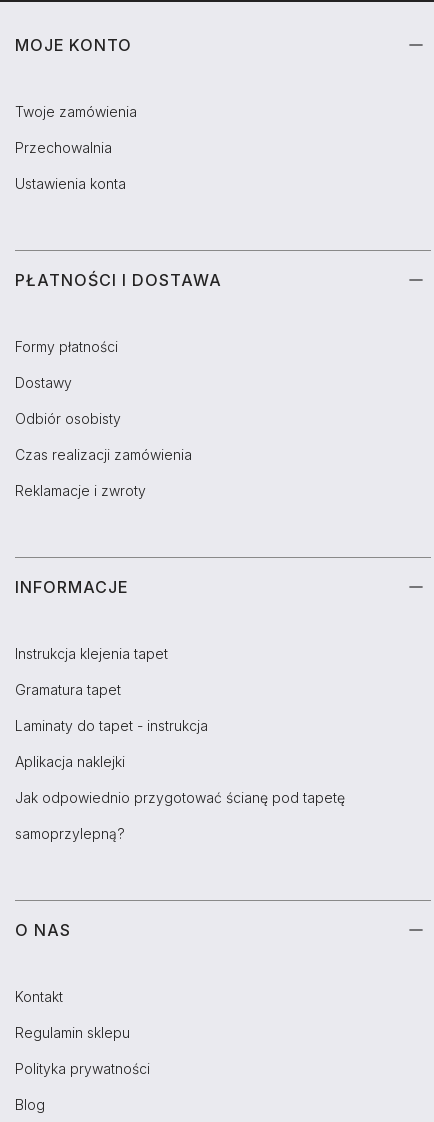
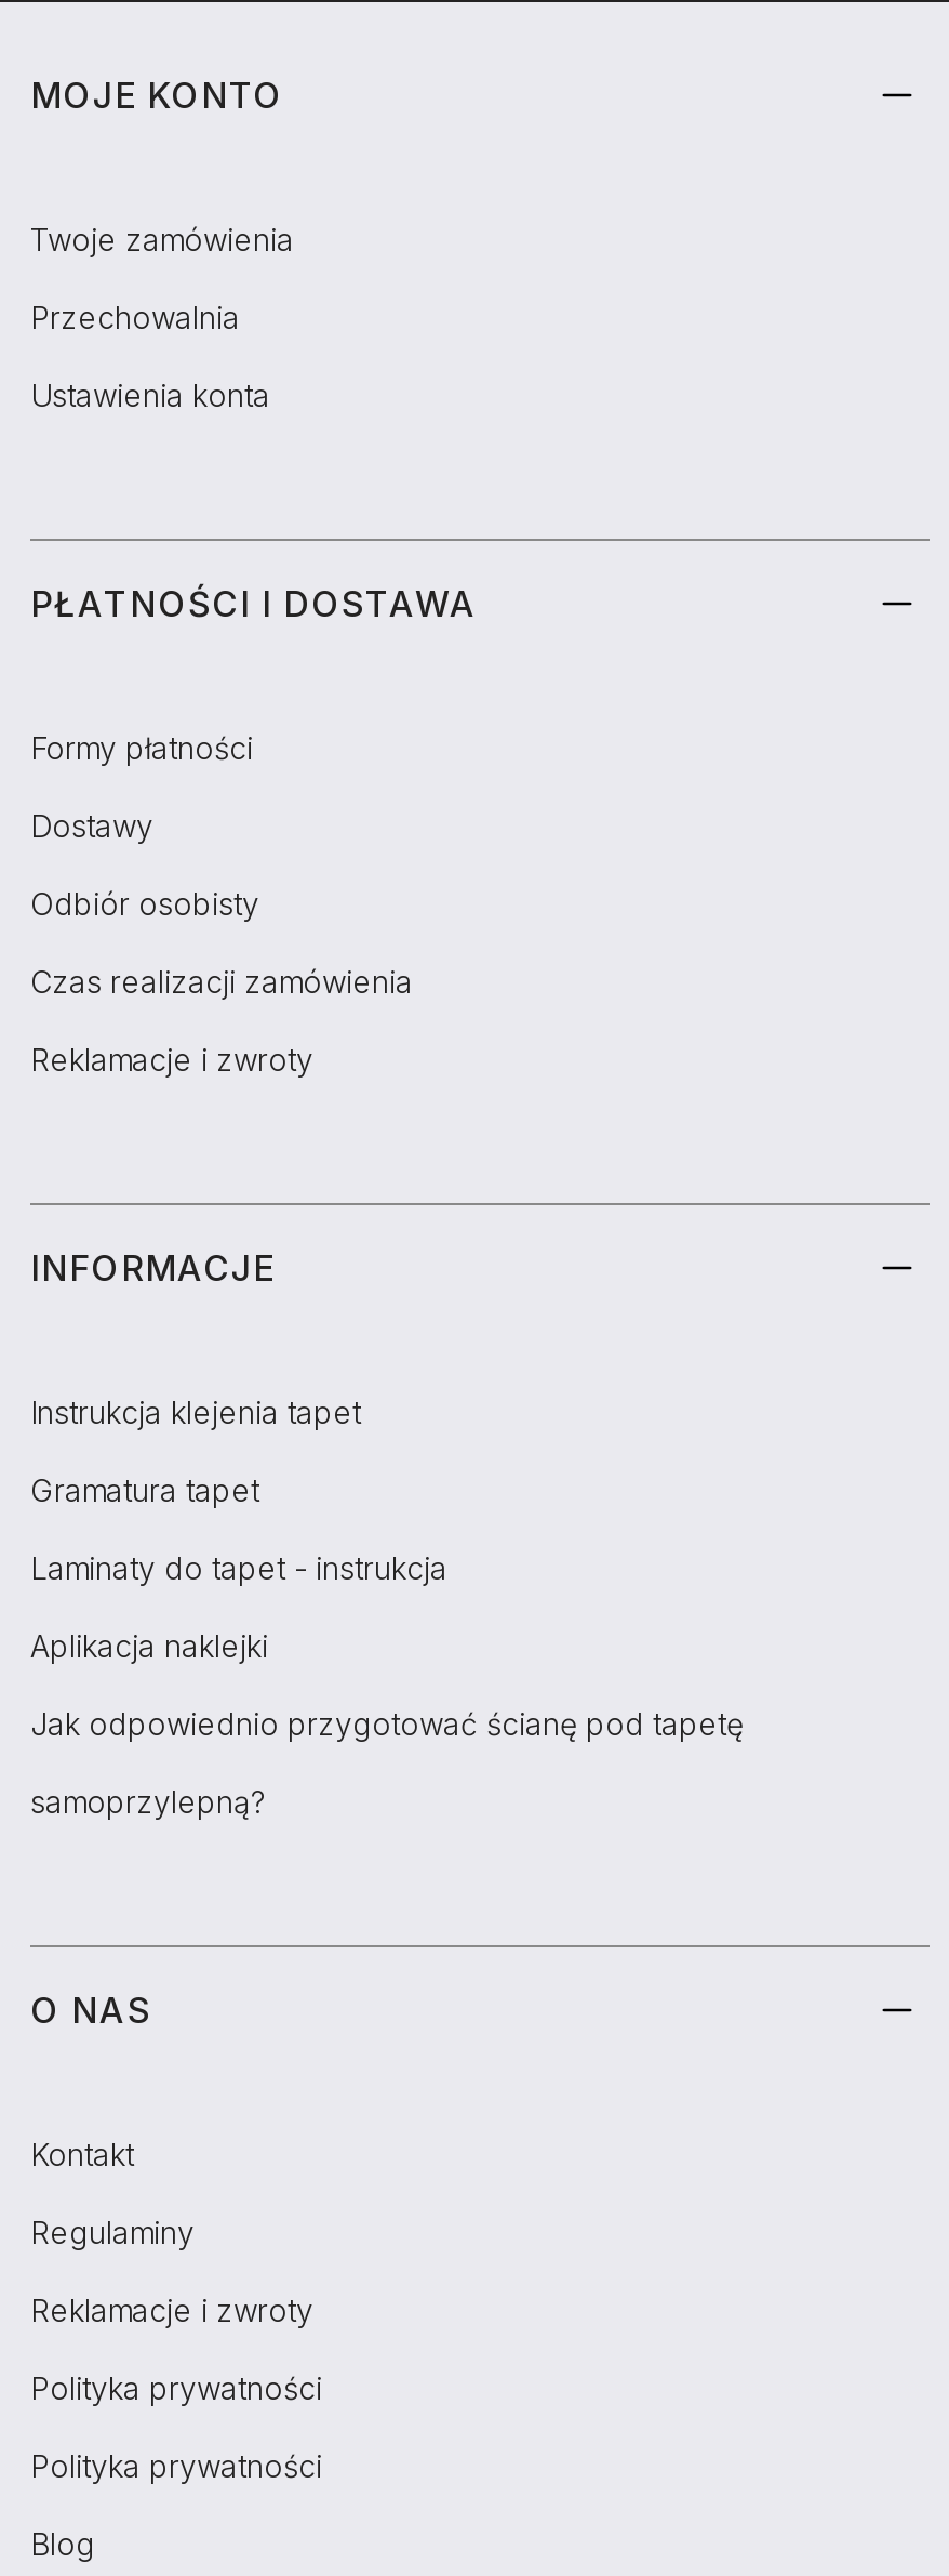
- Regulamin sklepu
+ Regulaminy
+ Reklamacje i zwroty
+ Polityka prywatności
